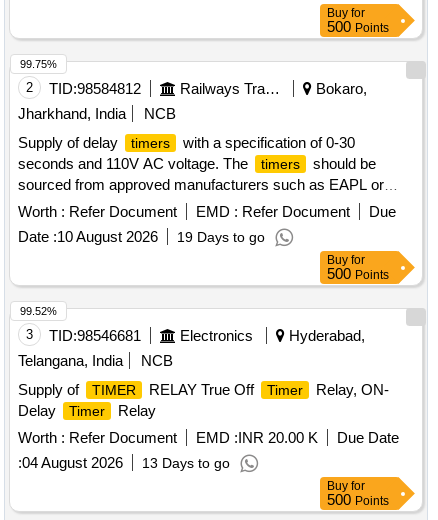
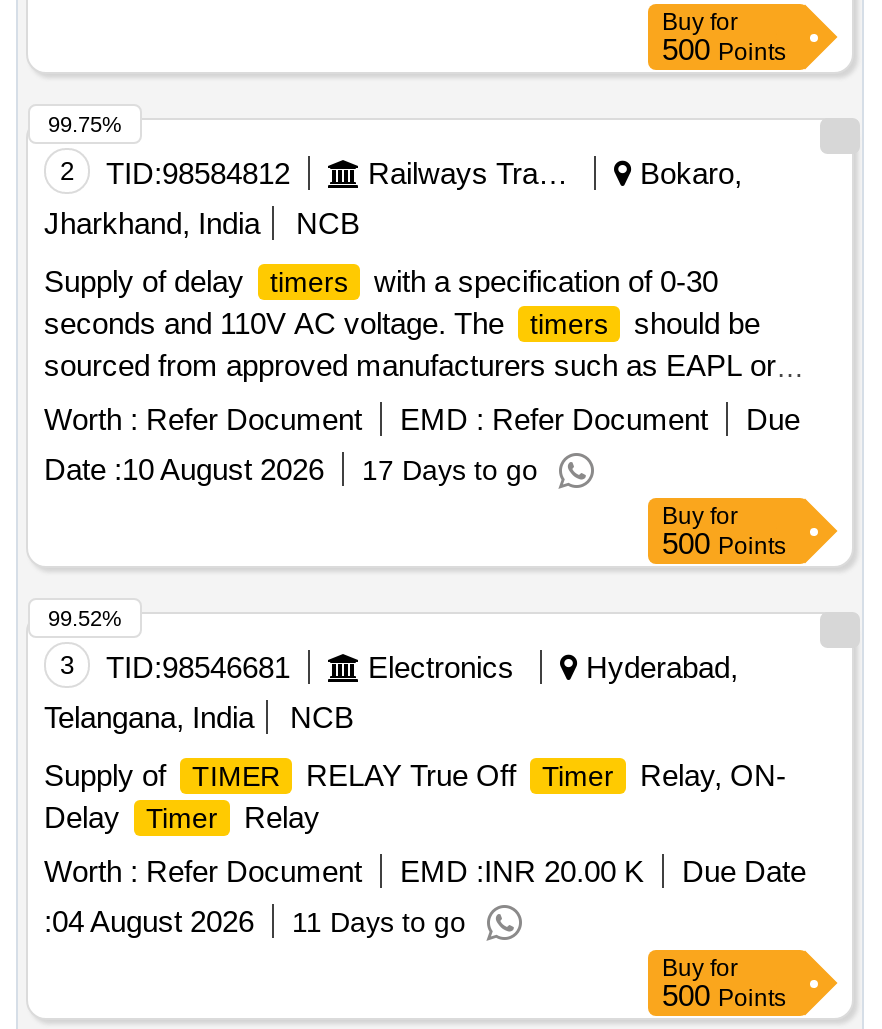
- Date : 10 August 2026 19 Days to go
+ Date : 10 August 2026 17 Days to go

- :04 August 2026 13 Days to go
+ :04 August 2026 11 Days to go
